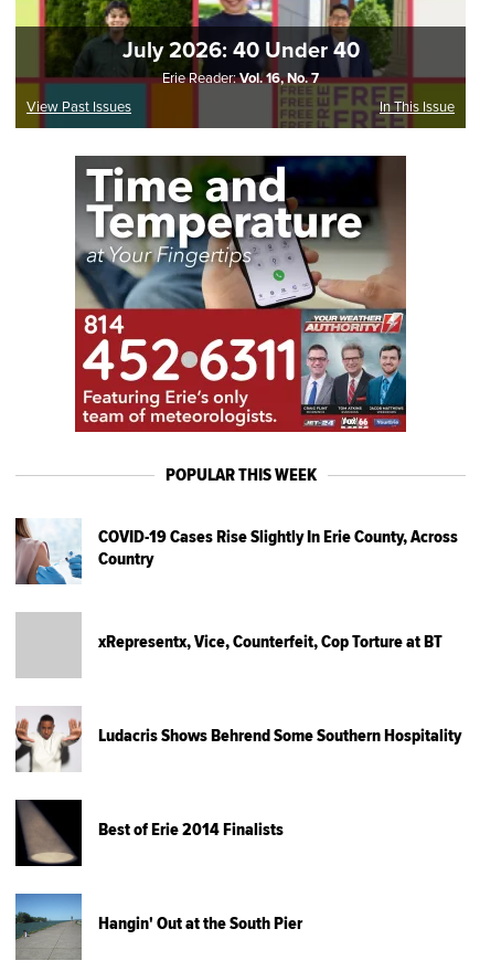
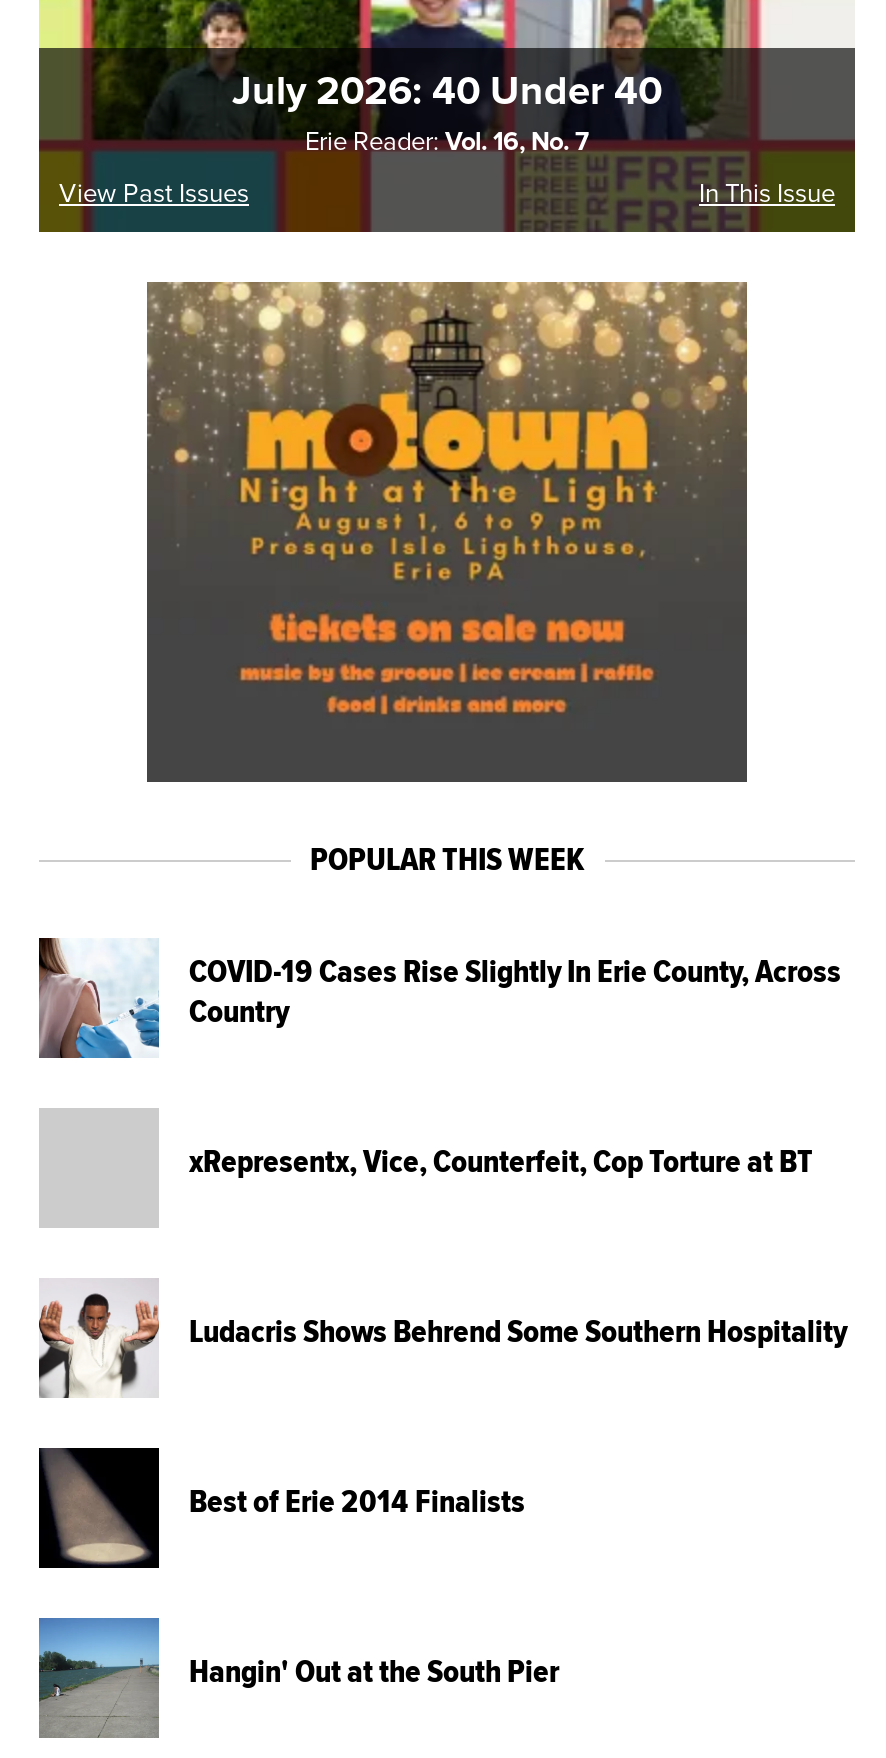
- [image]
+ [image]
